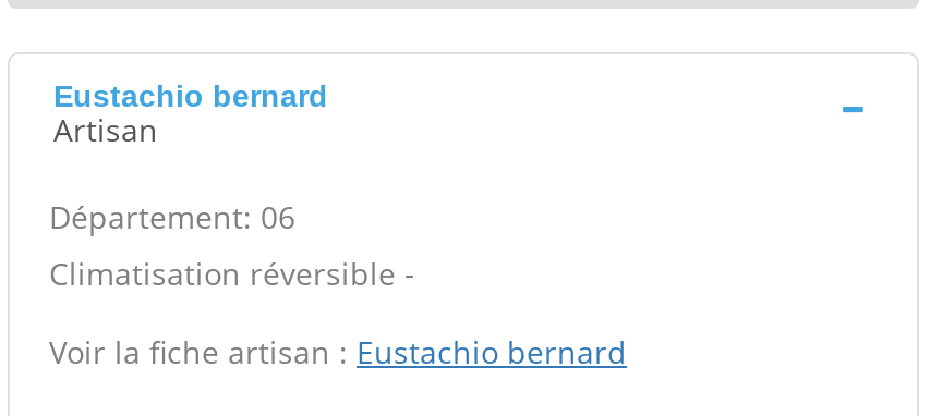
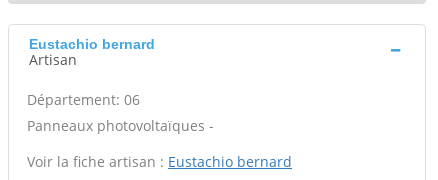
- Climatisation réversible -
+ Panneaux photovoltaïques -
